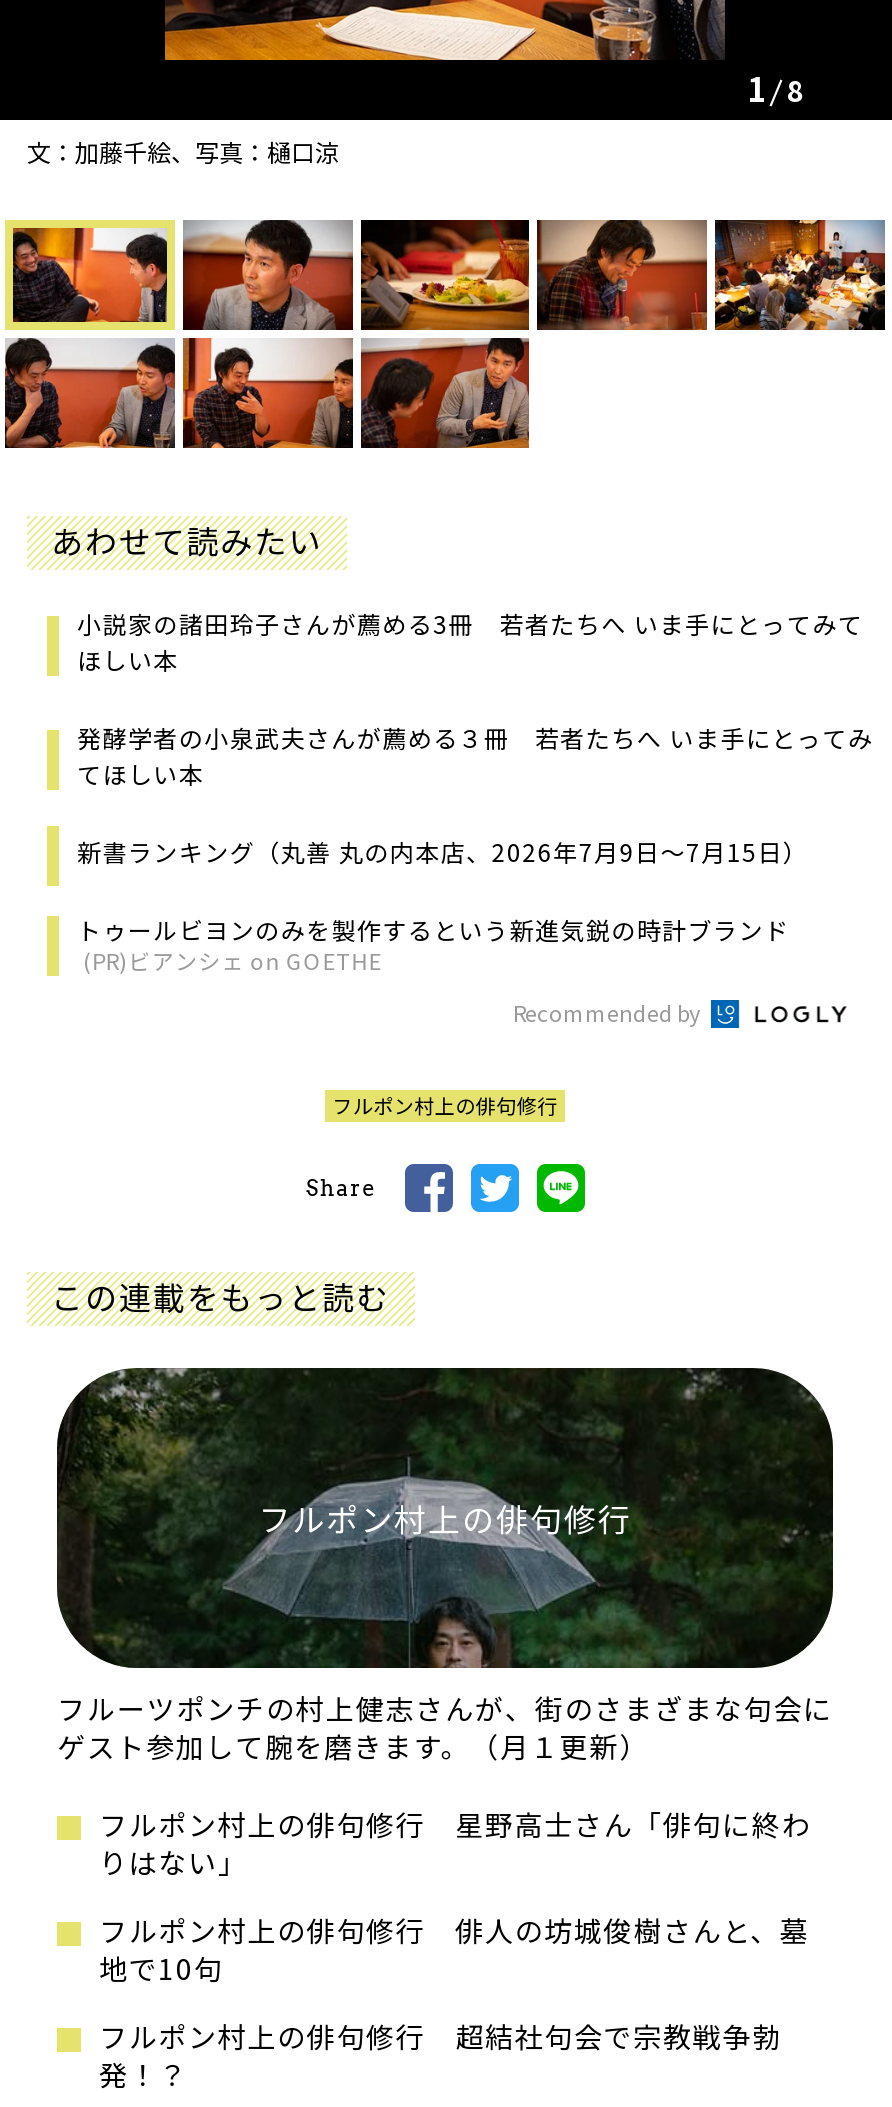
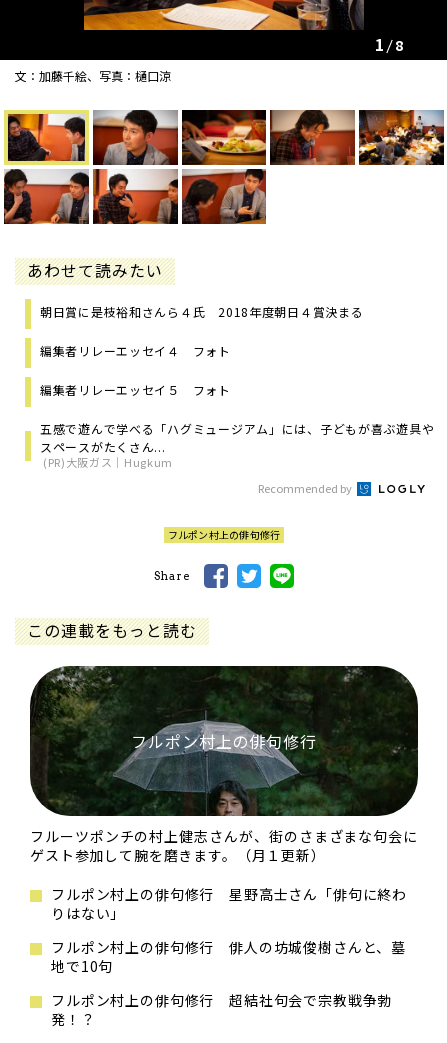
- 小説家の諸田玲子さんが薦める3冊 若者たちへ いま手にとってみて
- ほしい本
+ 朝日賞に是枝裕和さんら４氏 2018年度朝日４賞決まる

- 発酵学者の小泉武夫さんが薦める３冊 若者たちへ いま手にとってみ
- てほしい本
+ 編集者リレーエッセイ４ フォト

- 新書ランキング（丸善 丸の内本店、2026年7月9日～7月15日）
+ 編集者リレーエッセイ５ フォト

- トゥールビヨンのみを製作するという新進気鋭の時計ブランド
- (PR)ビアンシェ on GOETHE
+ 五感で遊んで学べる「ハグミュージアム」には、子どもが喜ぶ遊具や
+ スペースがたくさん...
+ (PR)大阪ガス｜Hugkum
